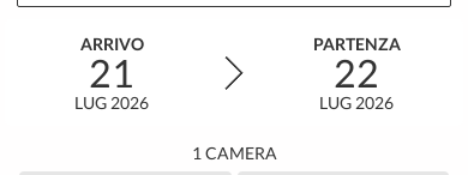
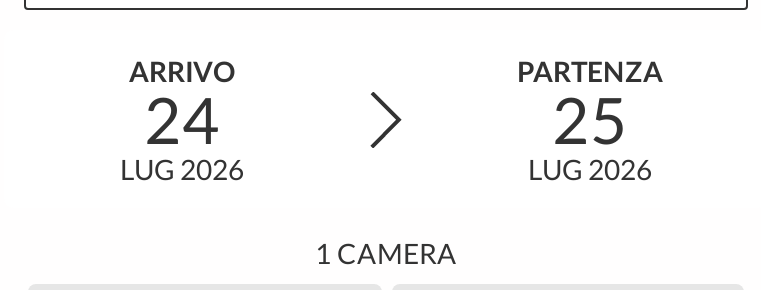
- 21
+ 24

- 22
+ 25
